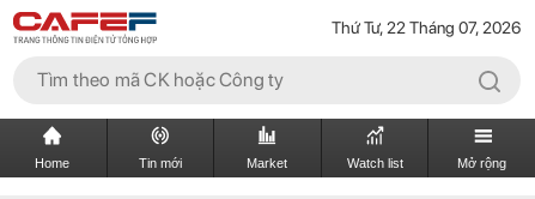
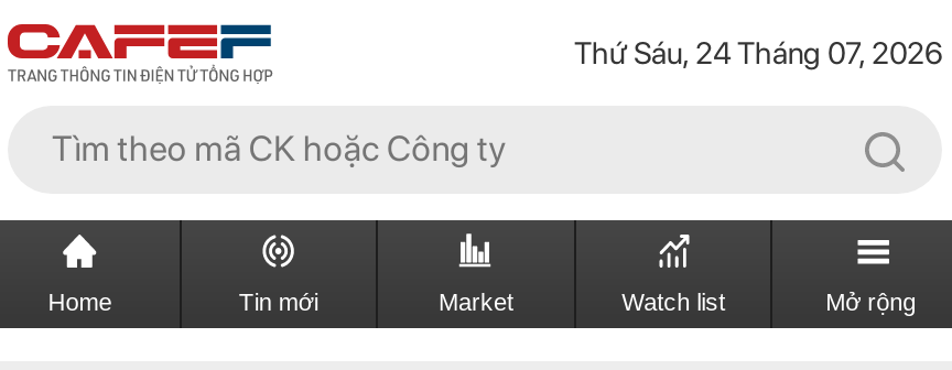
- Thứ Tư, 22 Tháng 07, 2026
+ Thứ Sáu, 24 Tháng 07, 2026
